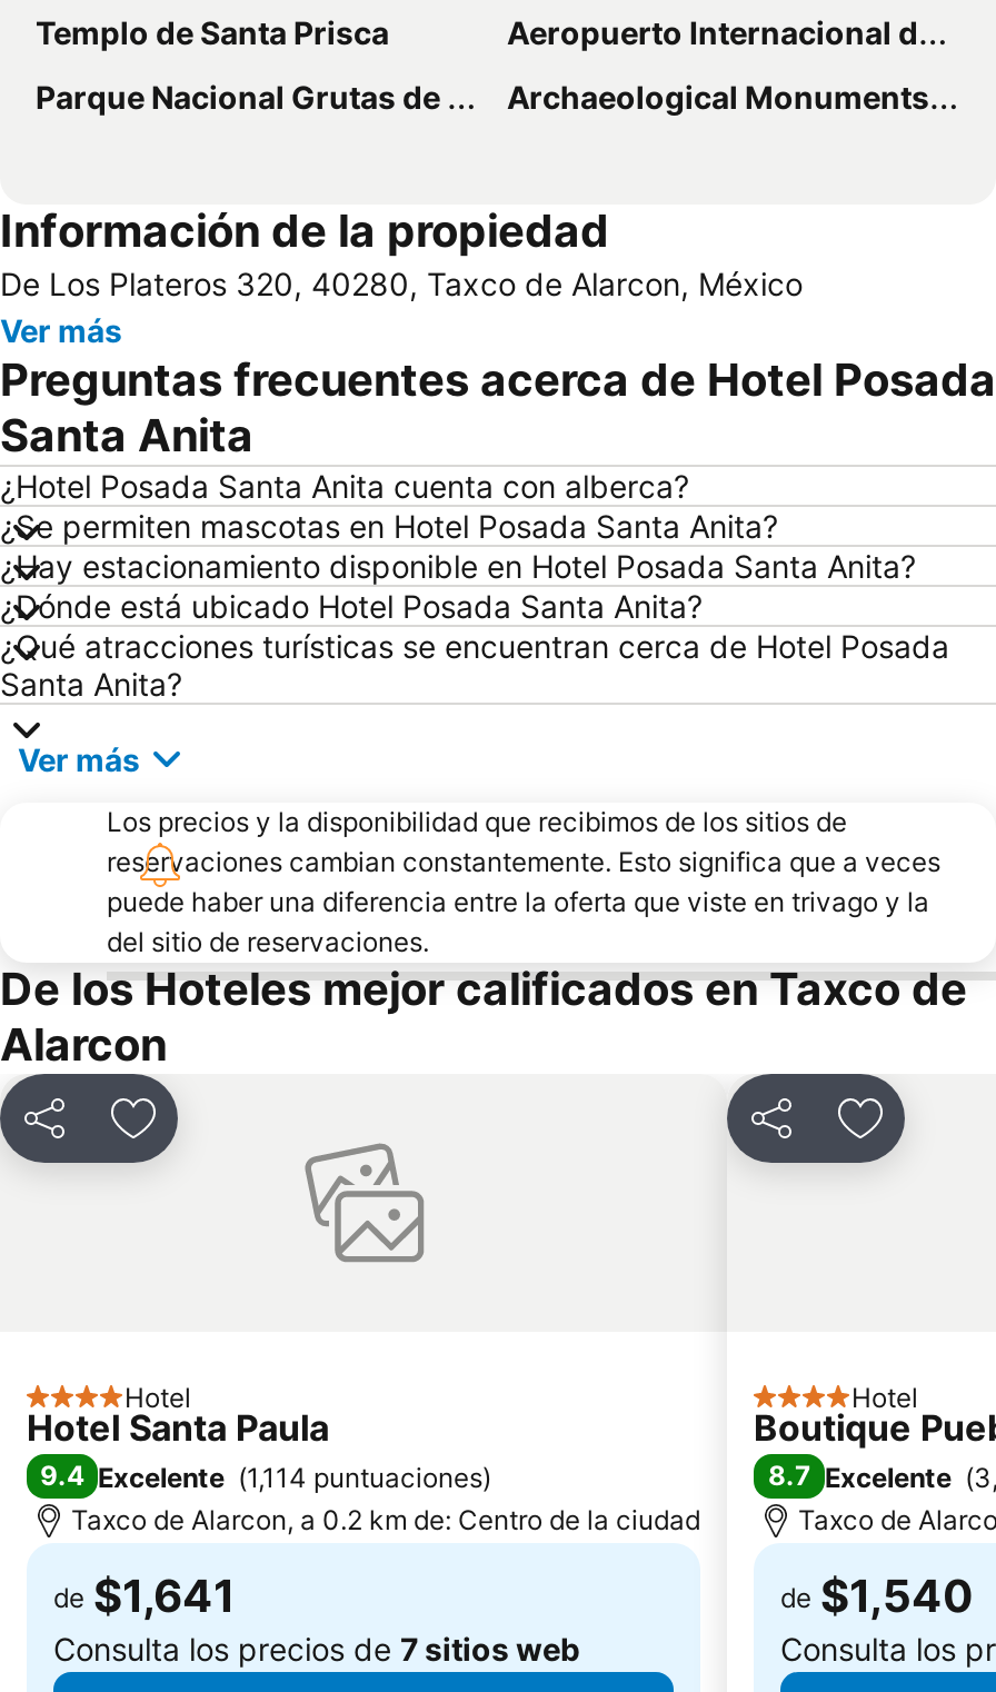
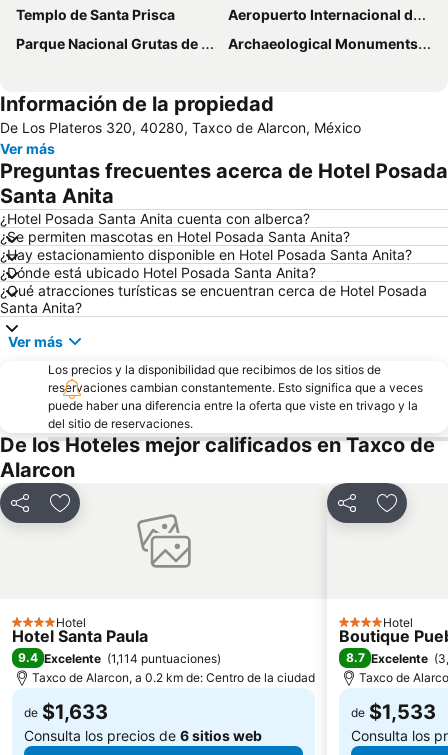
- de $1,641
+ de $1,633

- de $1,540
+ de $1,533

- Consulta los precios de 7 sitios web
+ Consulta los precios de 6 sitios web
